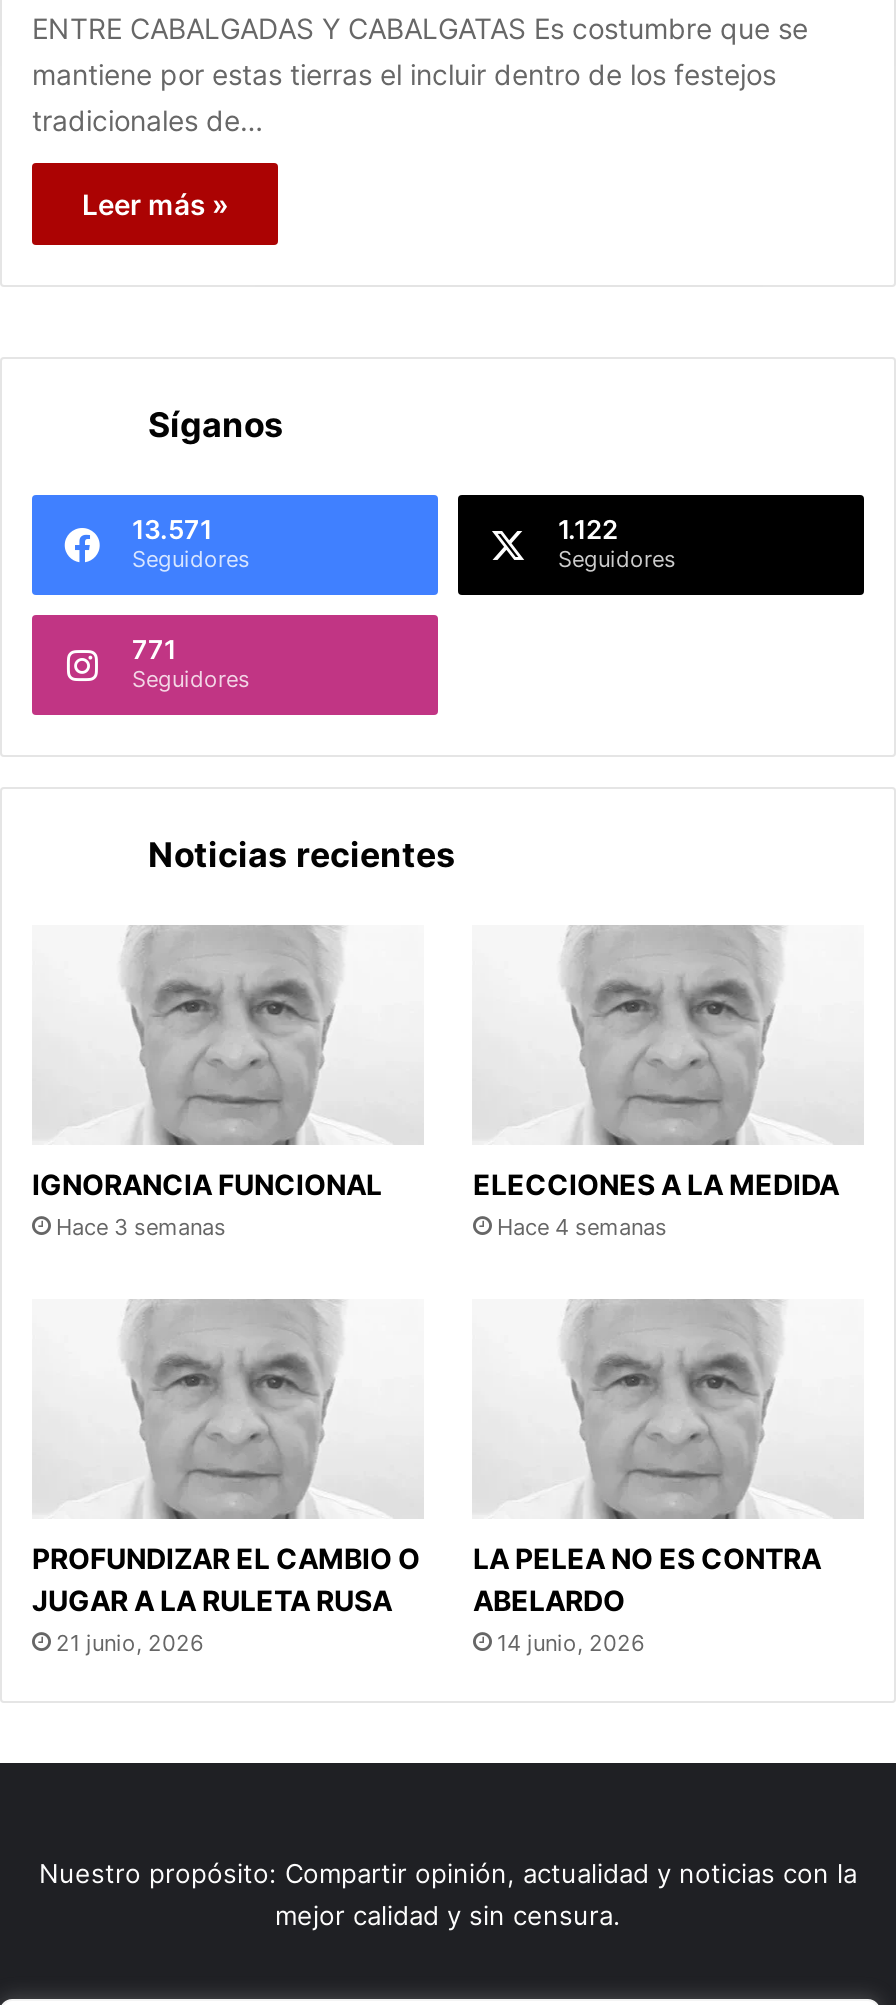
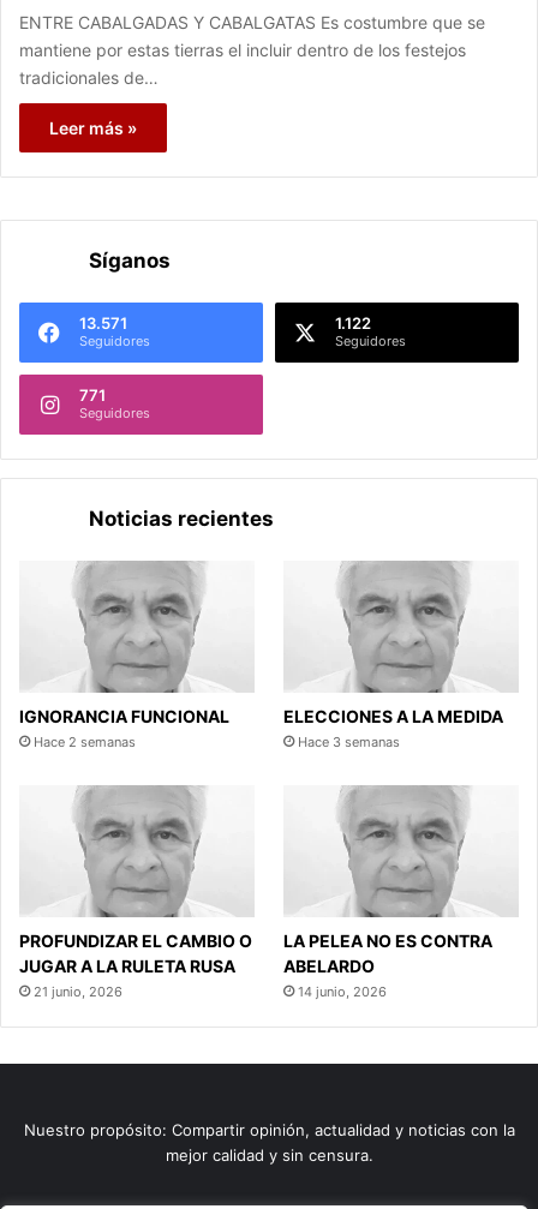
- Hace 3 semanas
+ Hace 2 semanas

- Hace 4 semanas
+ Hace 3 semanas
